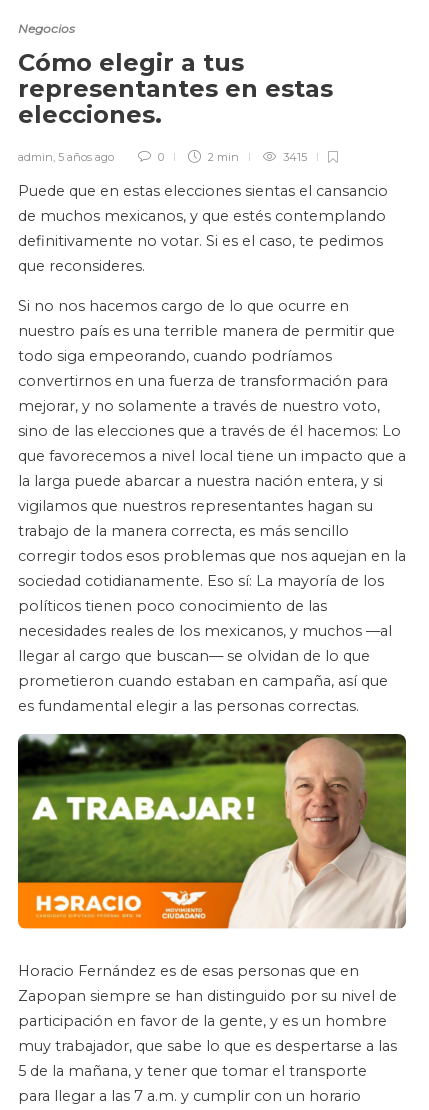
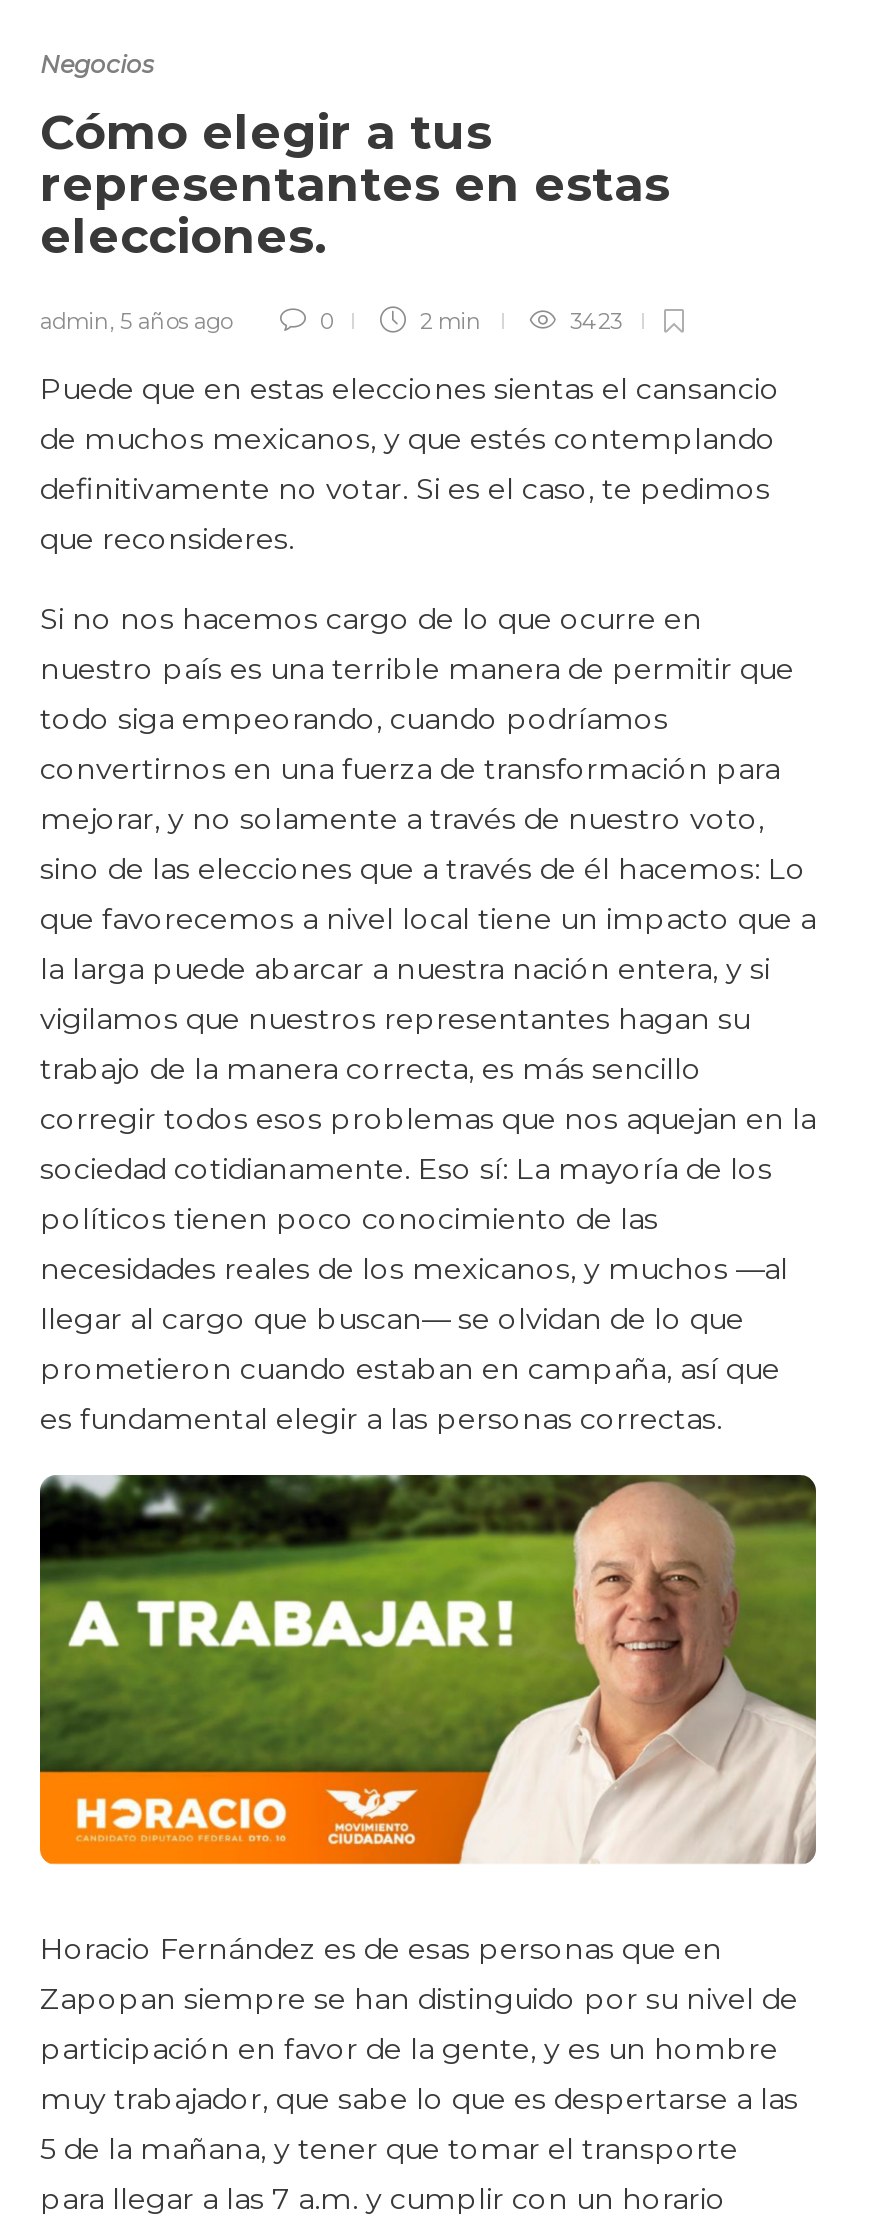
- 3415
+ 3423
